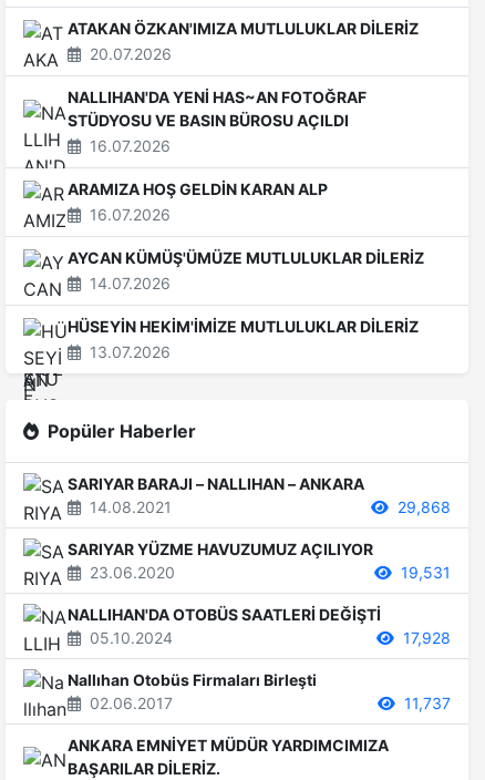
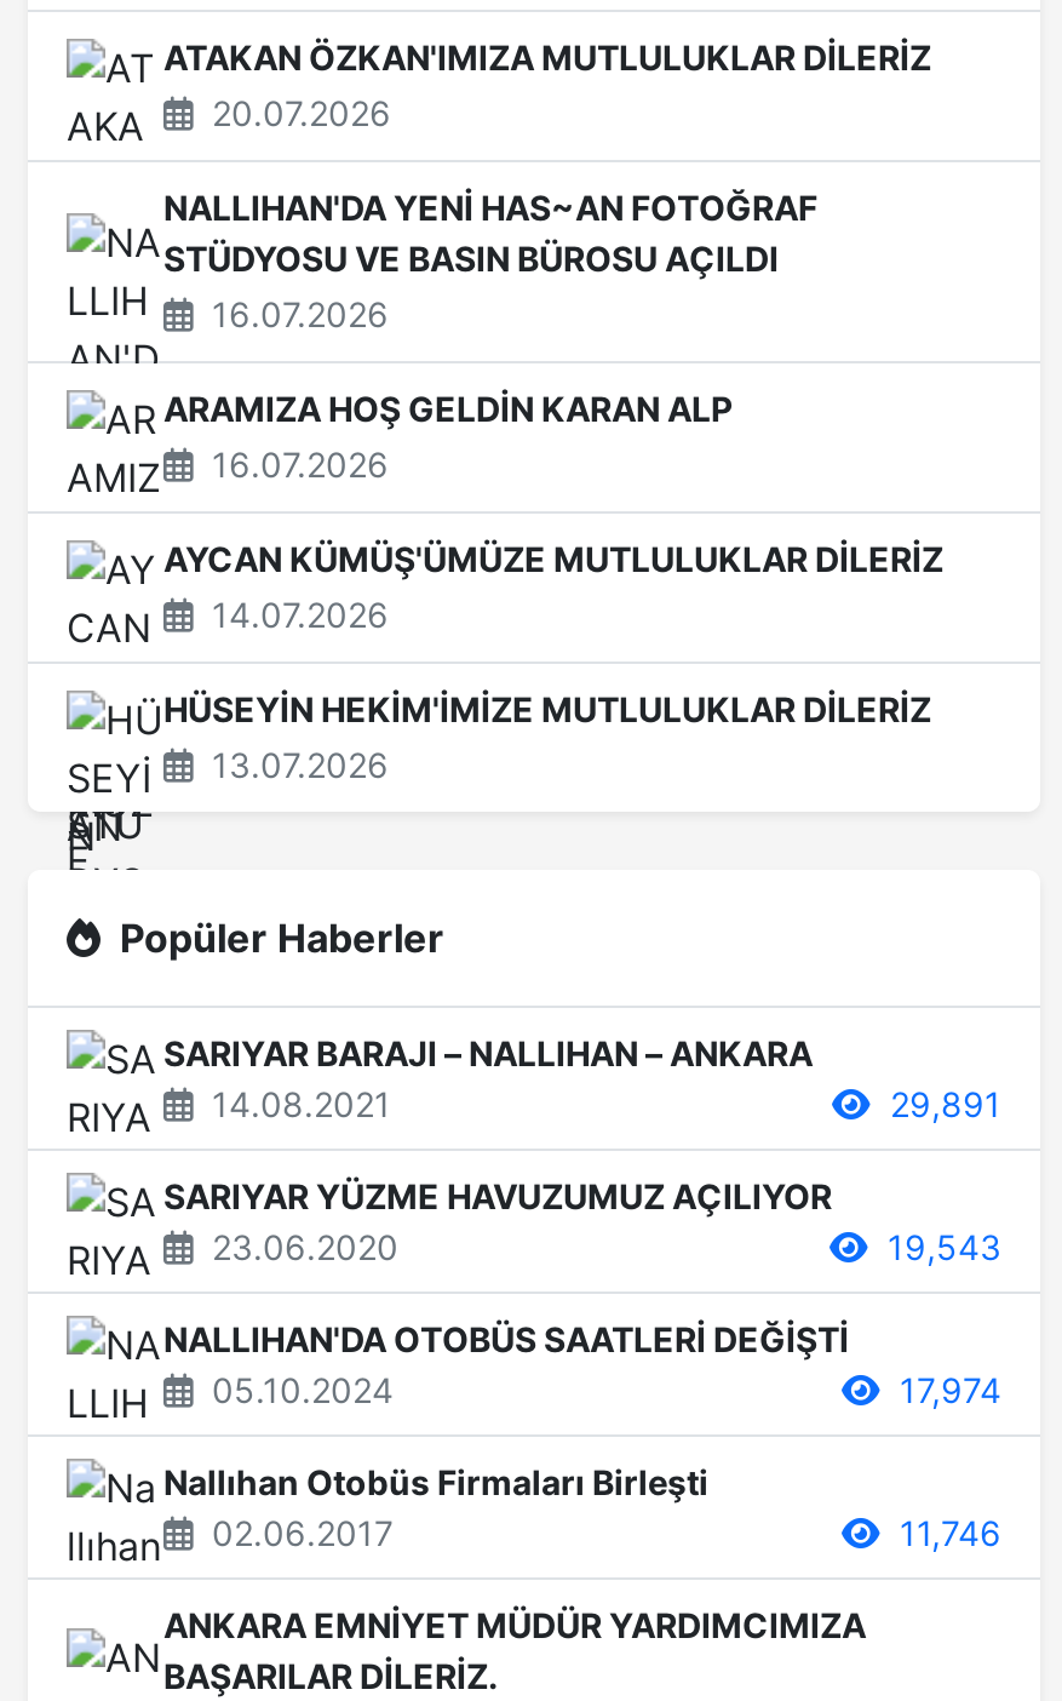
- 29,868
+ 29,891

- 19,531
+ 19,543

- 17,928
+ 17,974

- 11,737
+ 11,746
